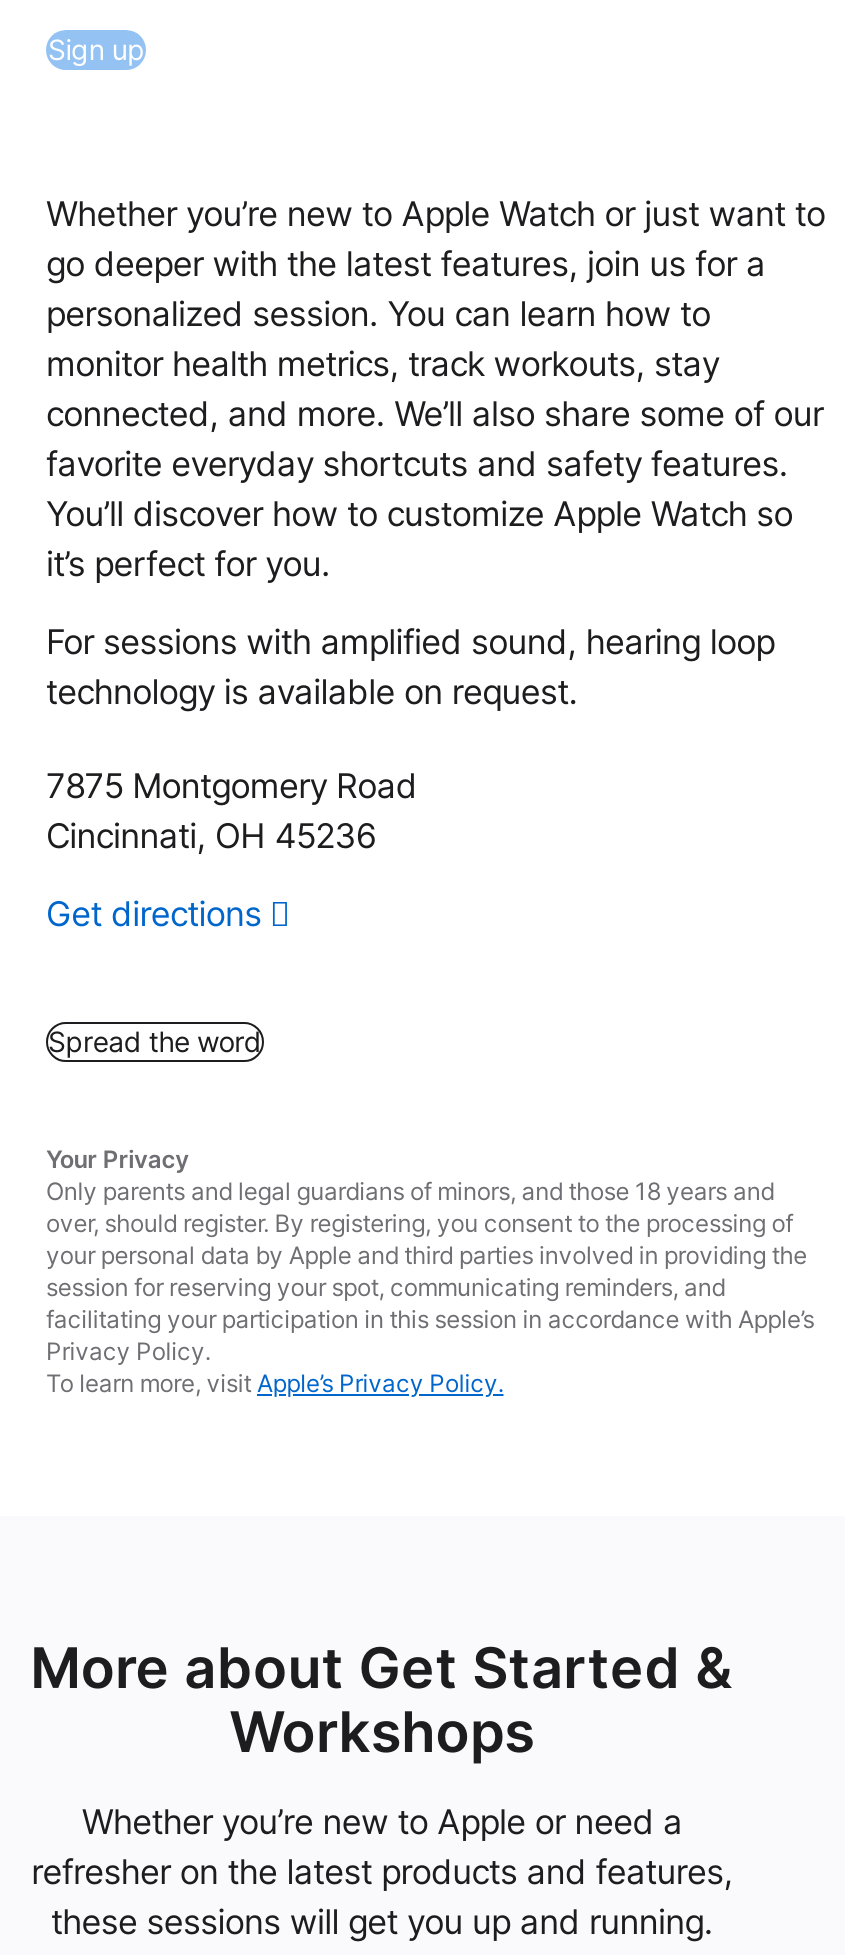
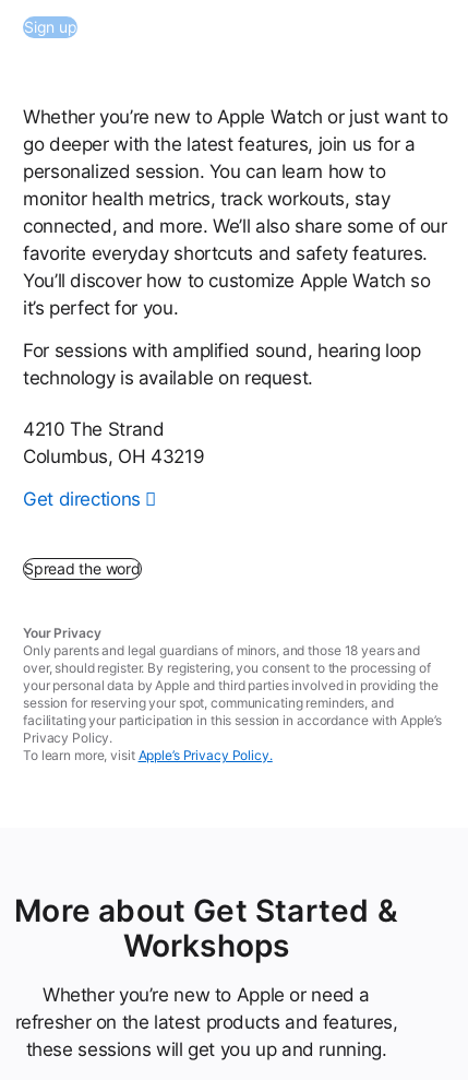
- 7875 Montgomery Road
- Cincinnati, OH 45236
+ 4210 The Strand
+ Columbus, OH 43219
